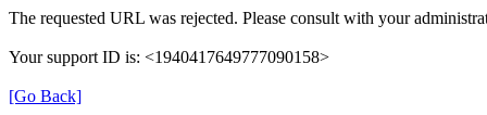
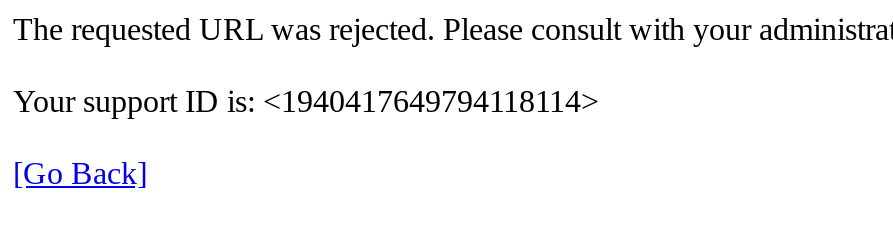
- Your support ID is: <1940417649777090158>
+ Your support ID is: <1940417649794118114>
